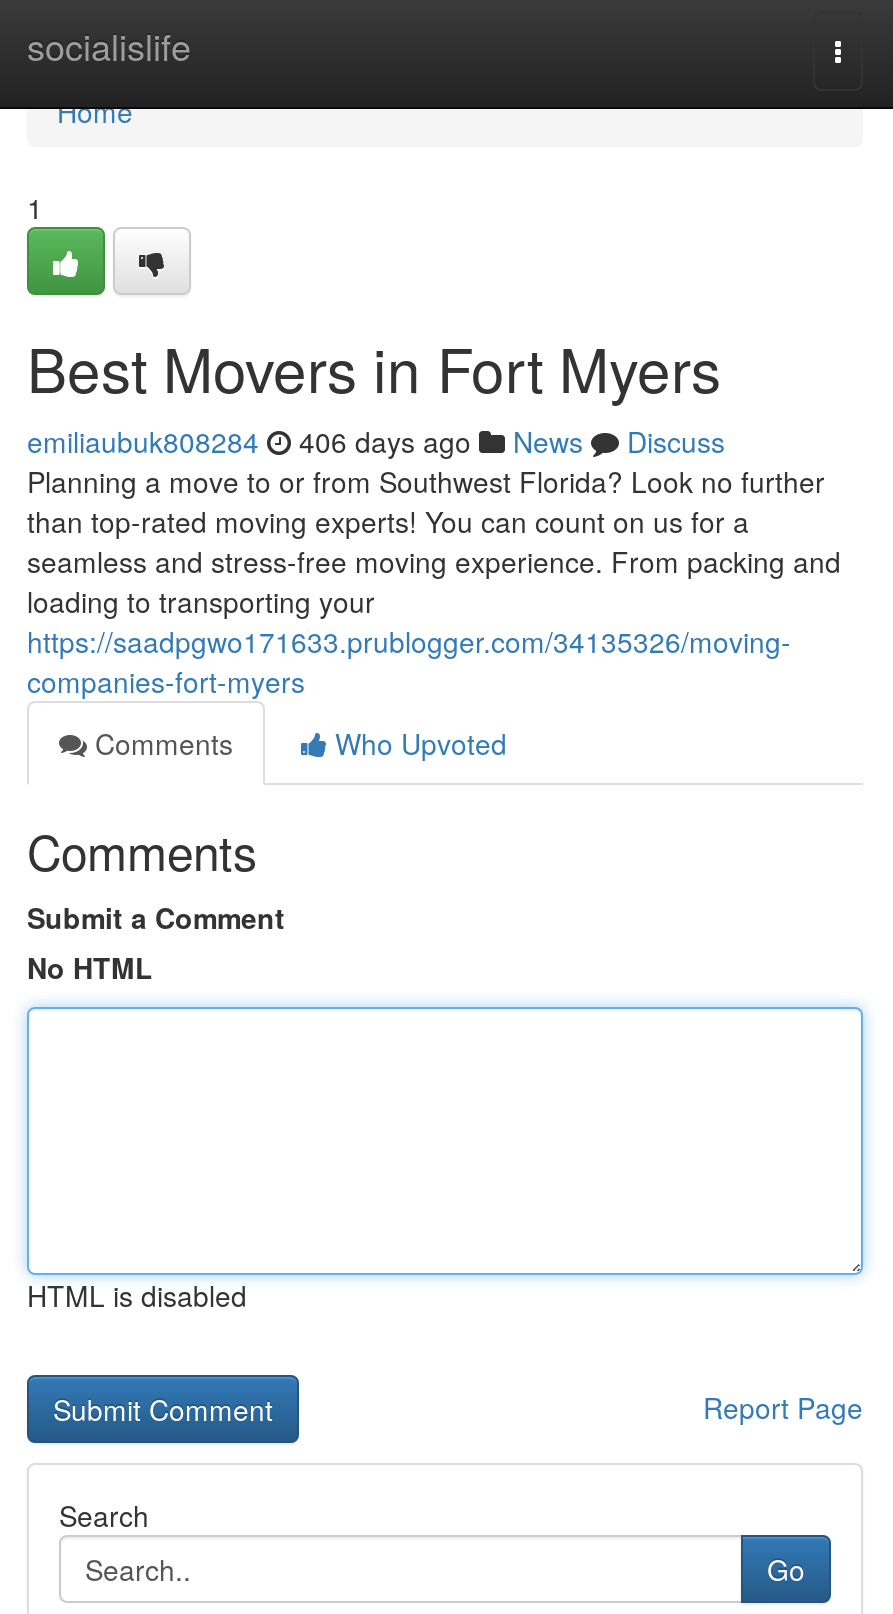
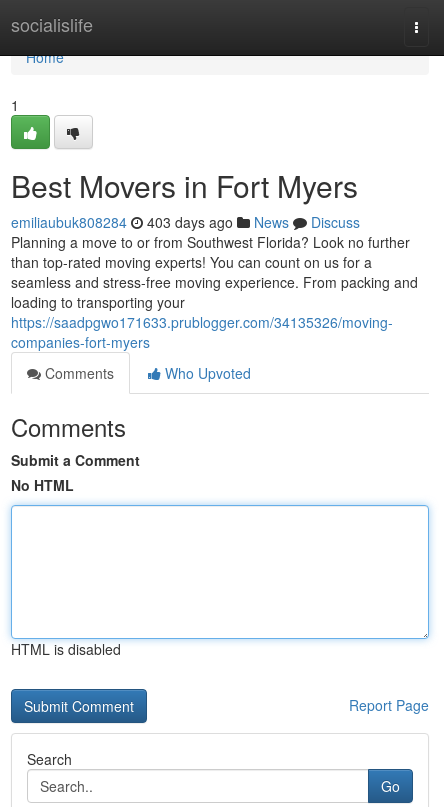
- emiliaubuk808284 406 days ago News Discuss
+ emiliaubuk808284 403 days ago News Discuss
